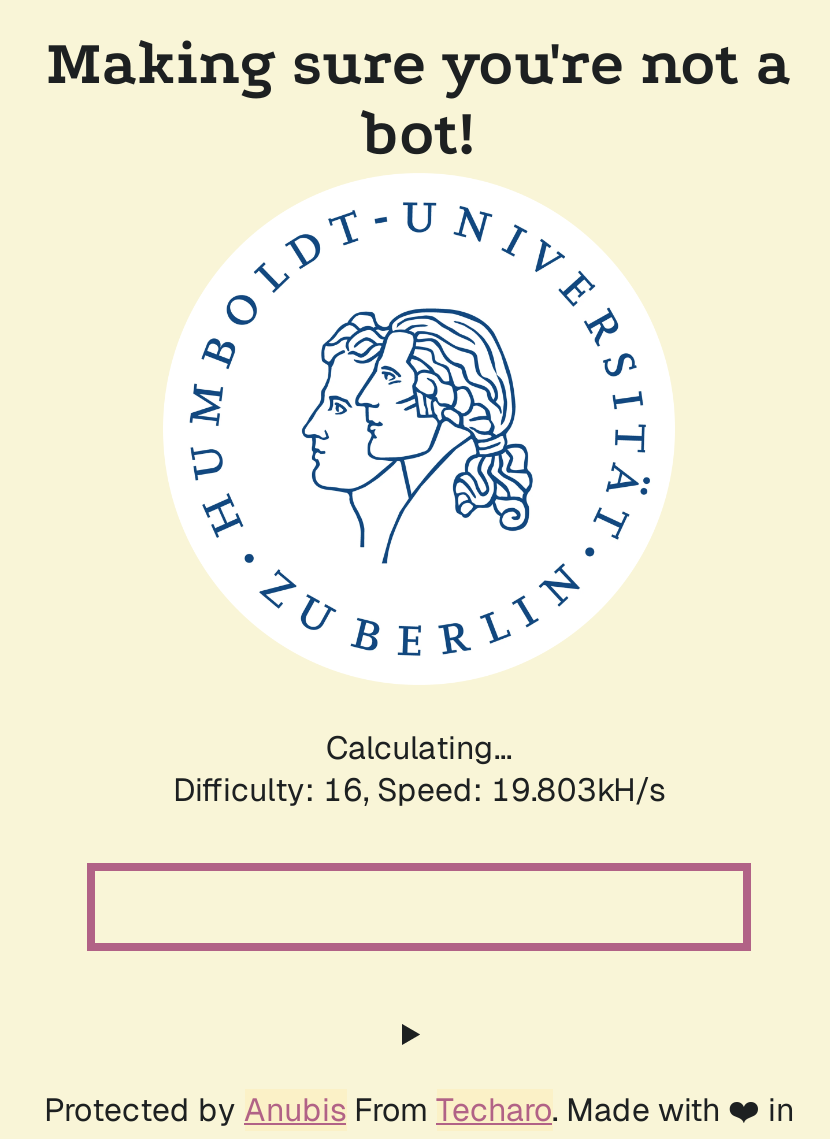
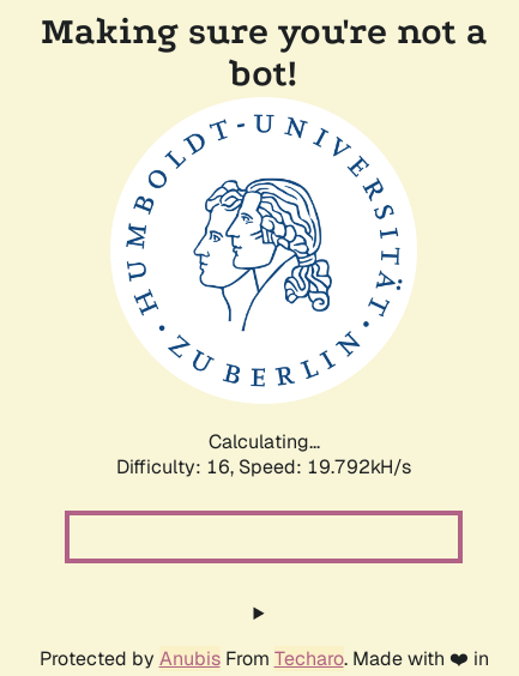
- Difficulty: 16, Speed: 19.803kH/s
+ Difficulty: 16, Speed: 19.792kH/s
